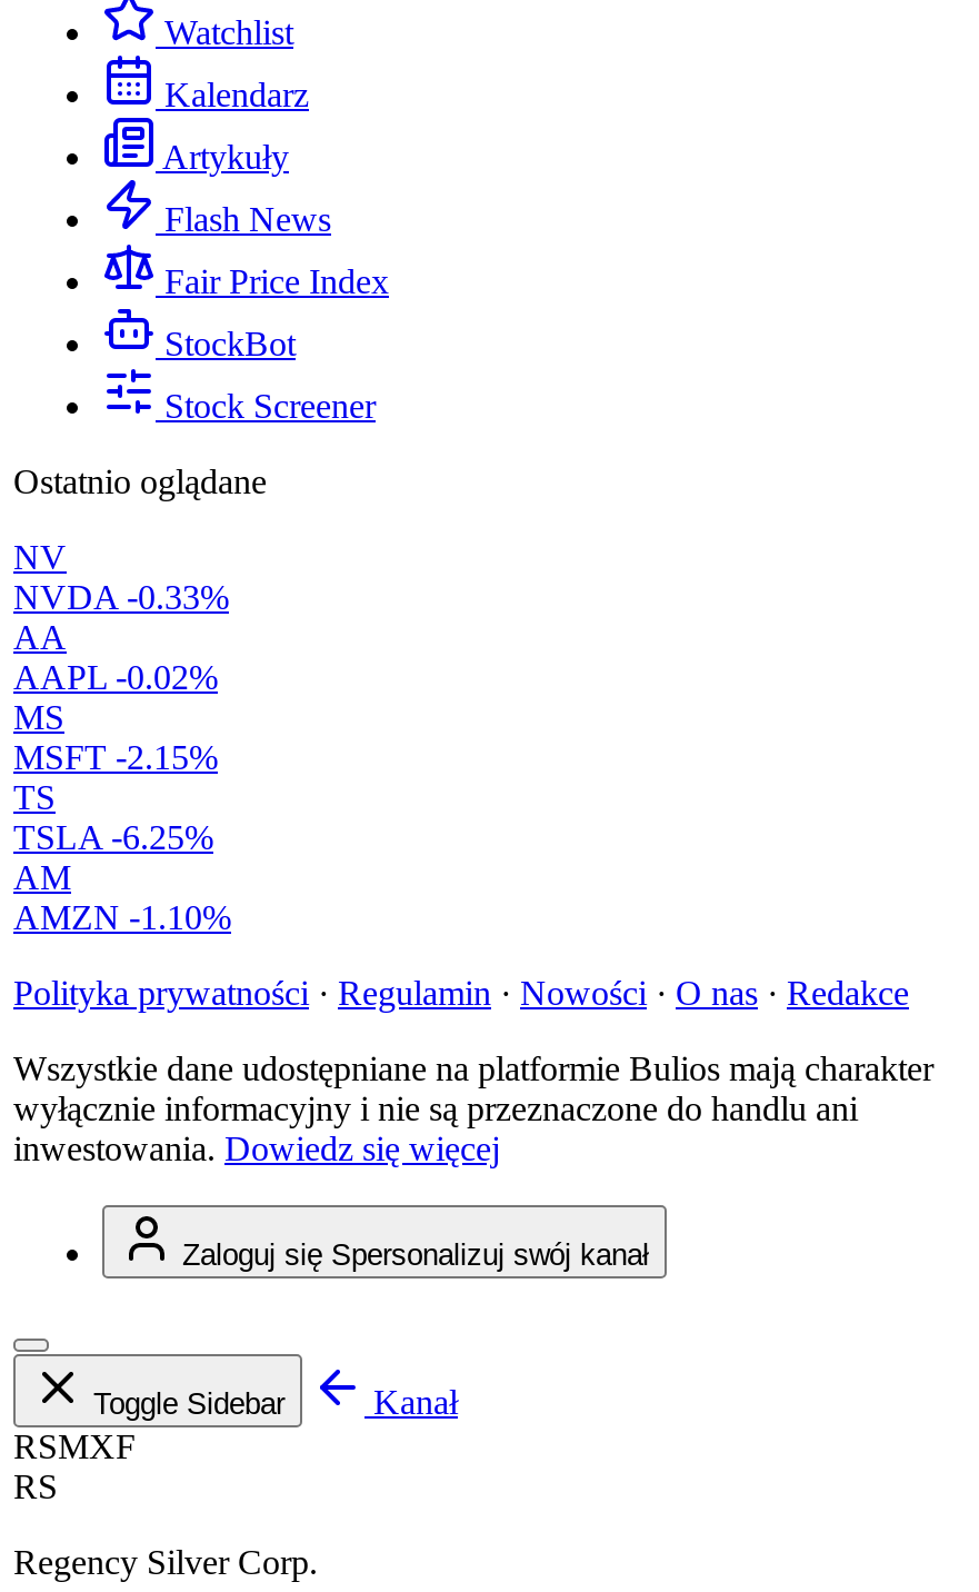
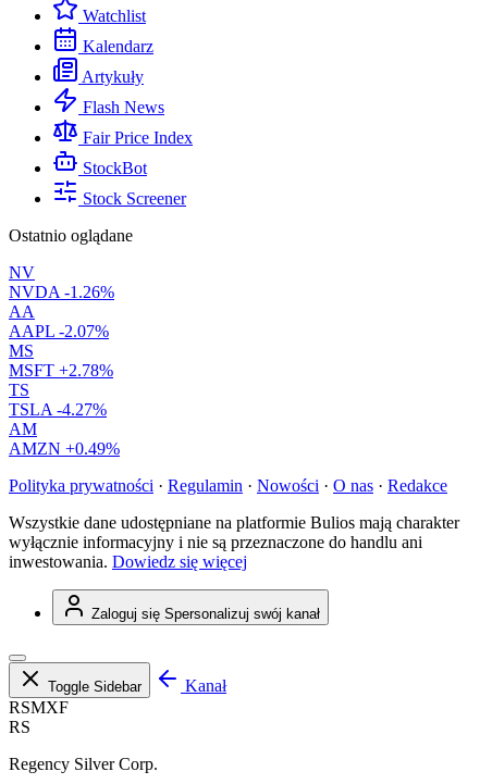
- NVDA -0.33%
+ NVDA -1.26%

- AAPL -0.02%
+ AAPL -2.07%

- MSFT -2.15%
+ MSFT +2.78%

- TSLA -6.25%
+ TSLA -4.27%

- AMZN -1.10%
+ AMZN +0.49%
